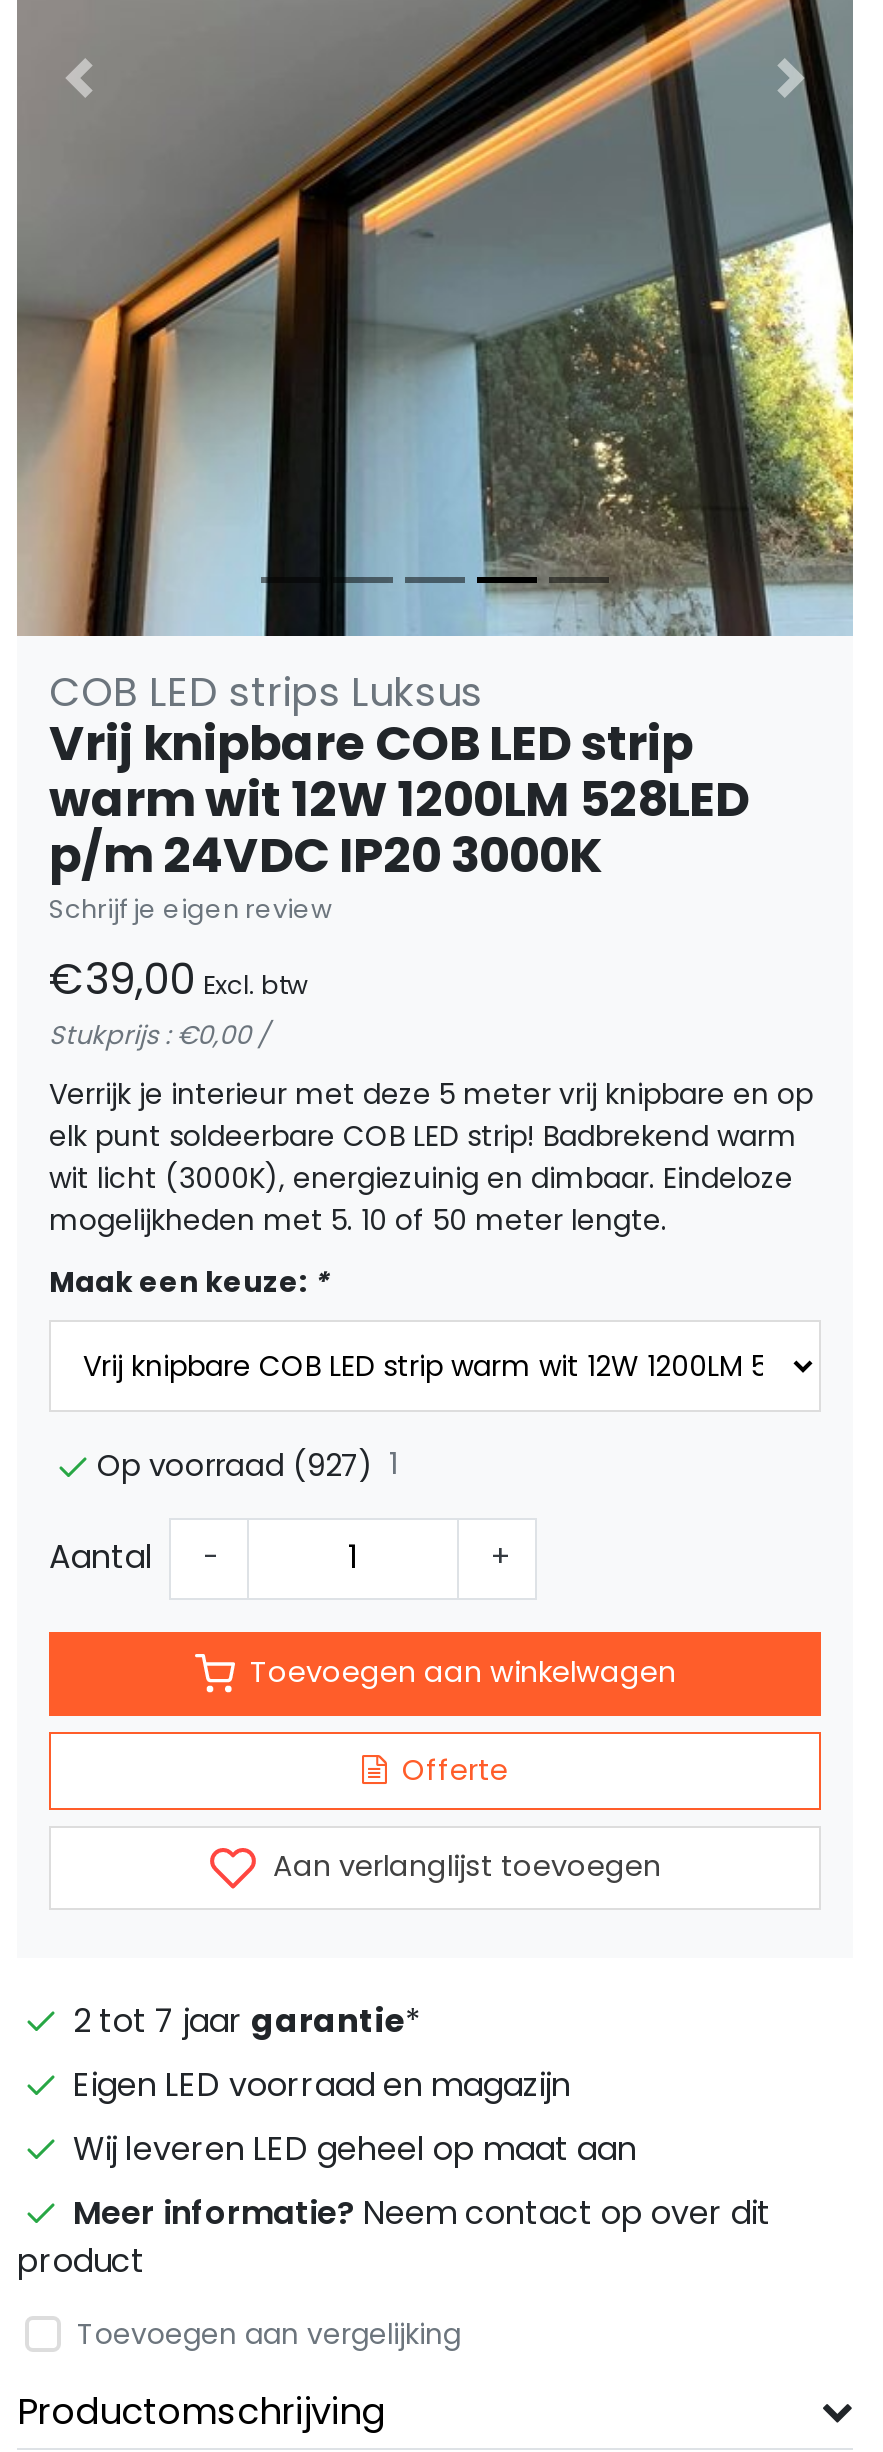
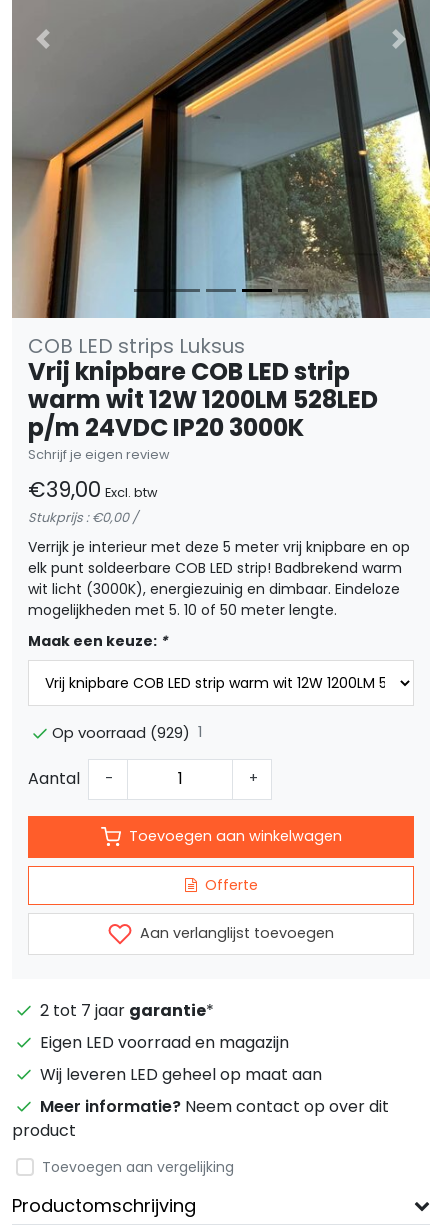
- Op voorraad (927) 1
+ Op voorraad (929) 1
